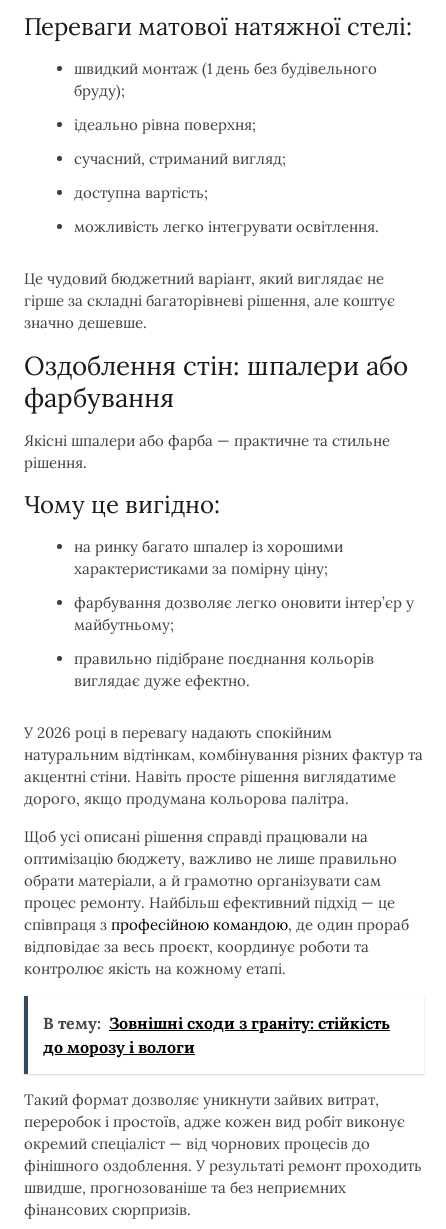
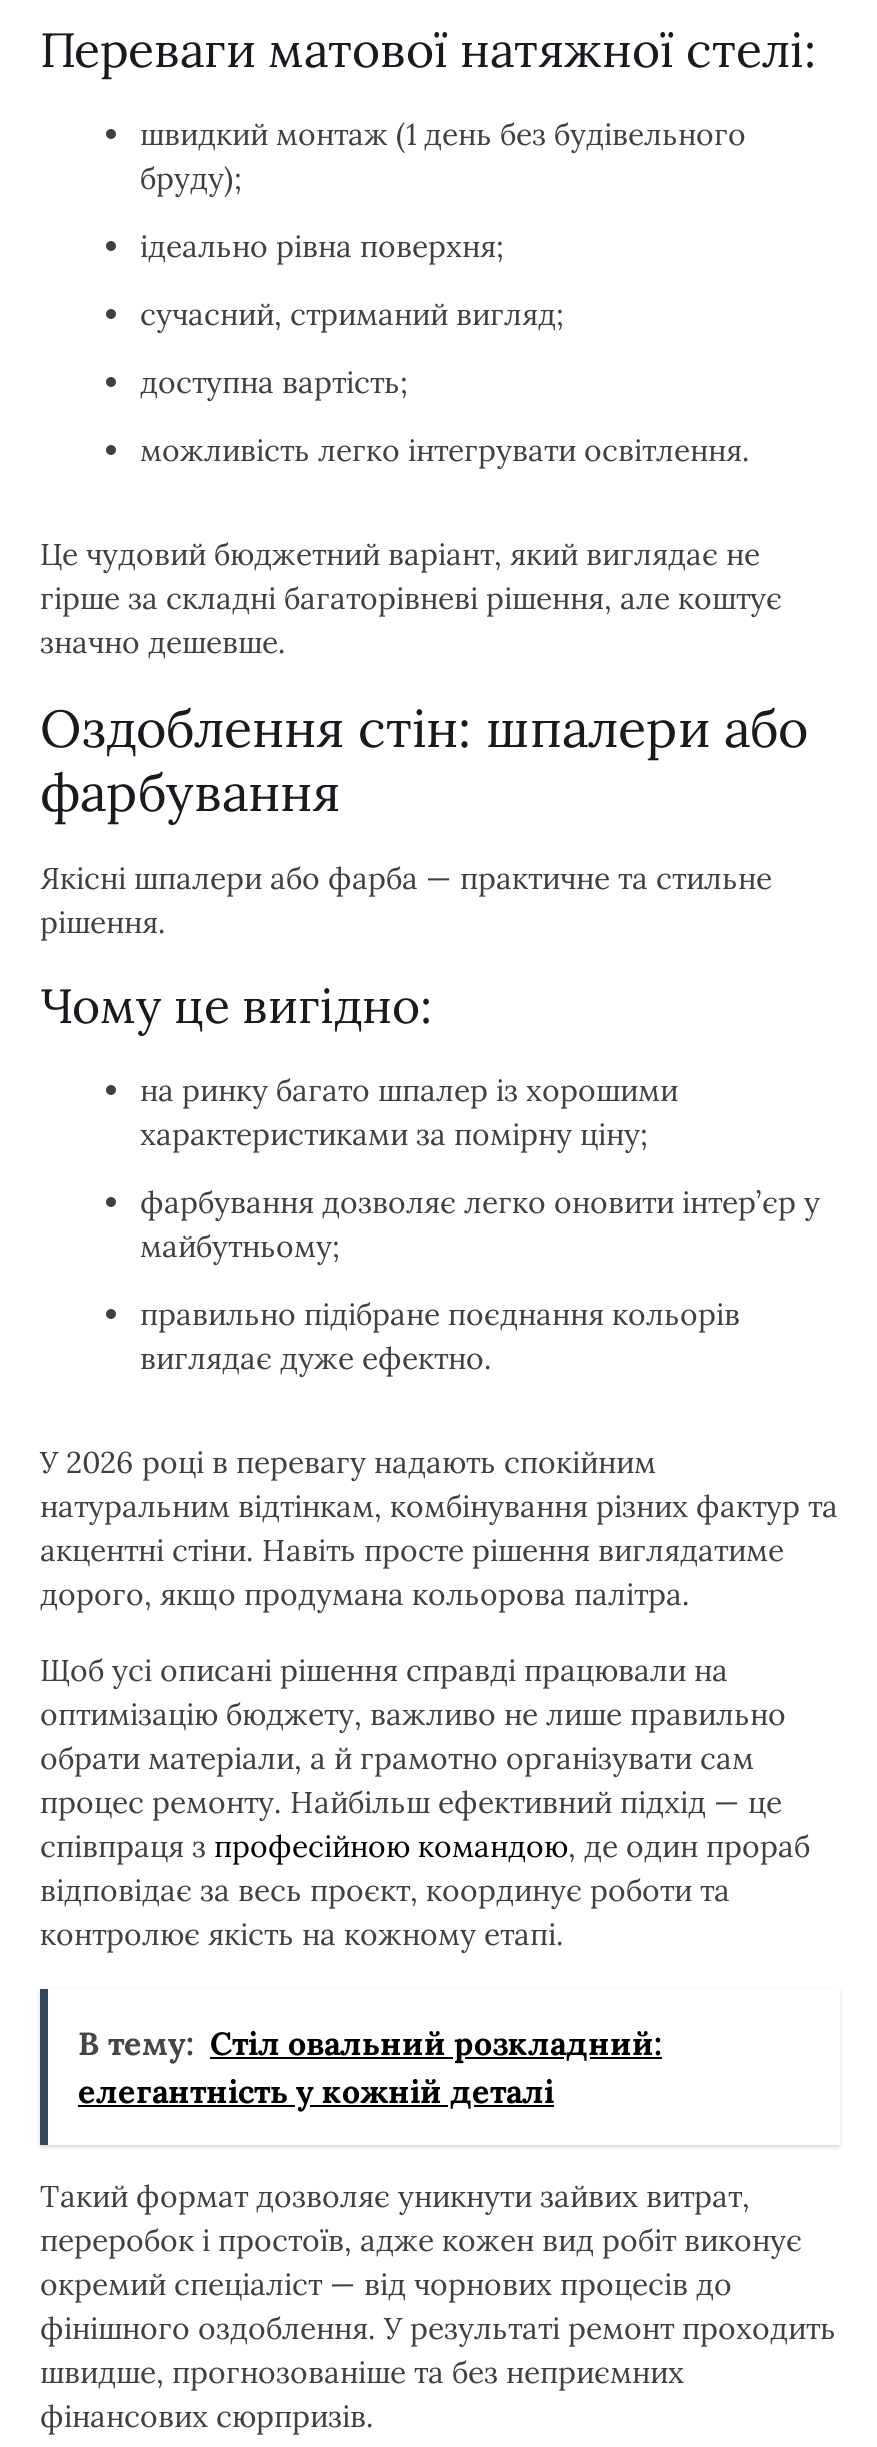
- В тему: Зовнішні сходи з граніту: стійкість
- до морозу і вологи
+ В тему: Стіл овальний розкладний:
+ елегантність у кожній деталі
